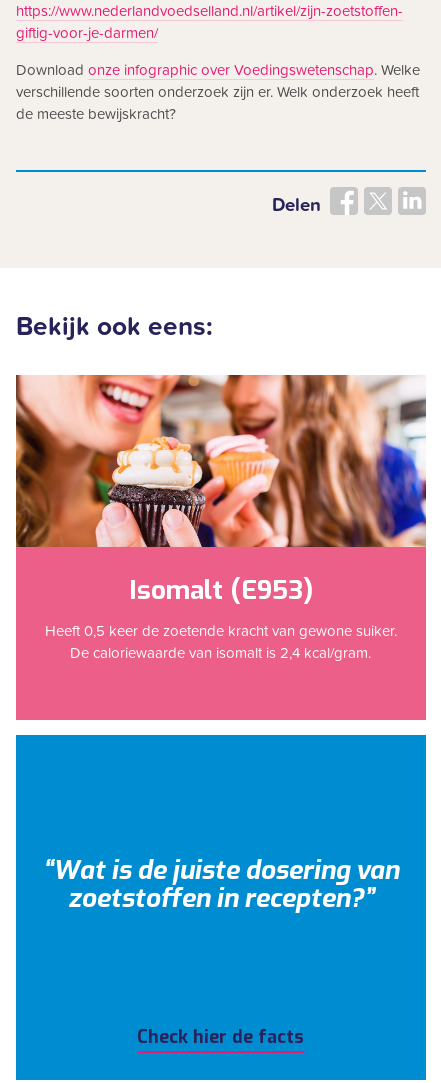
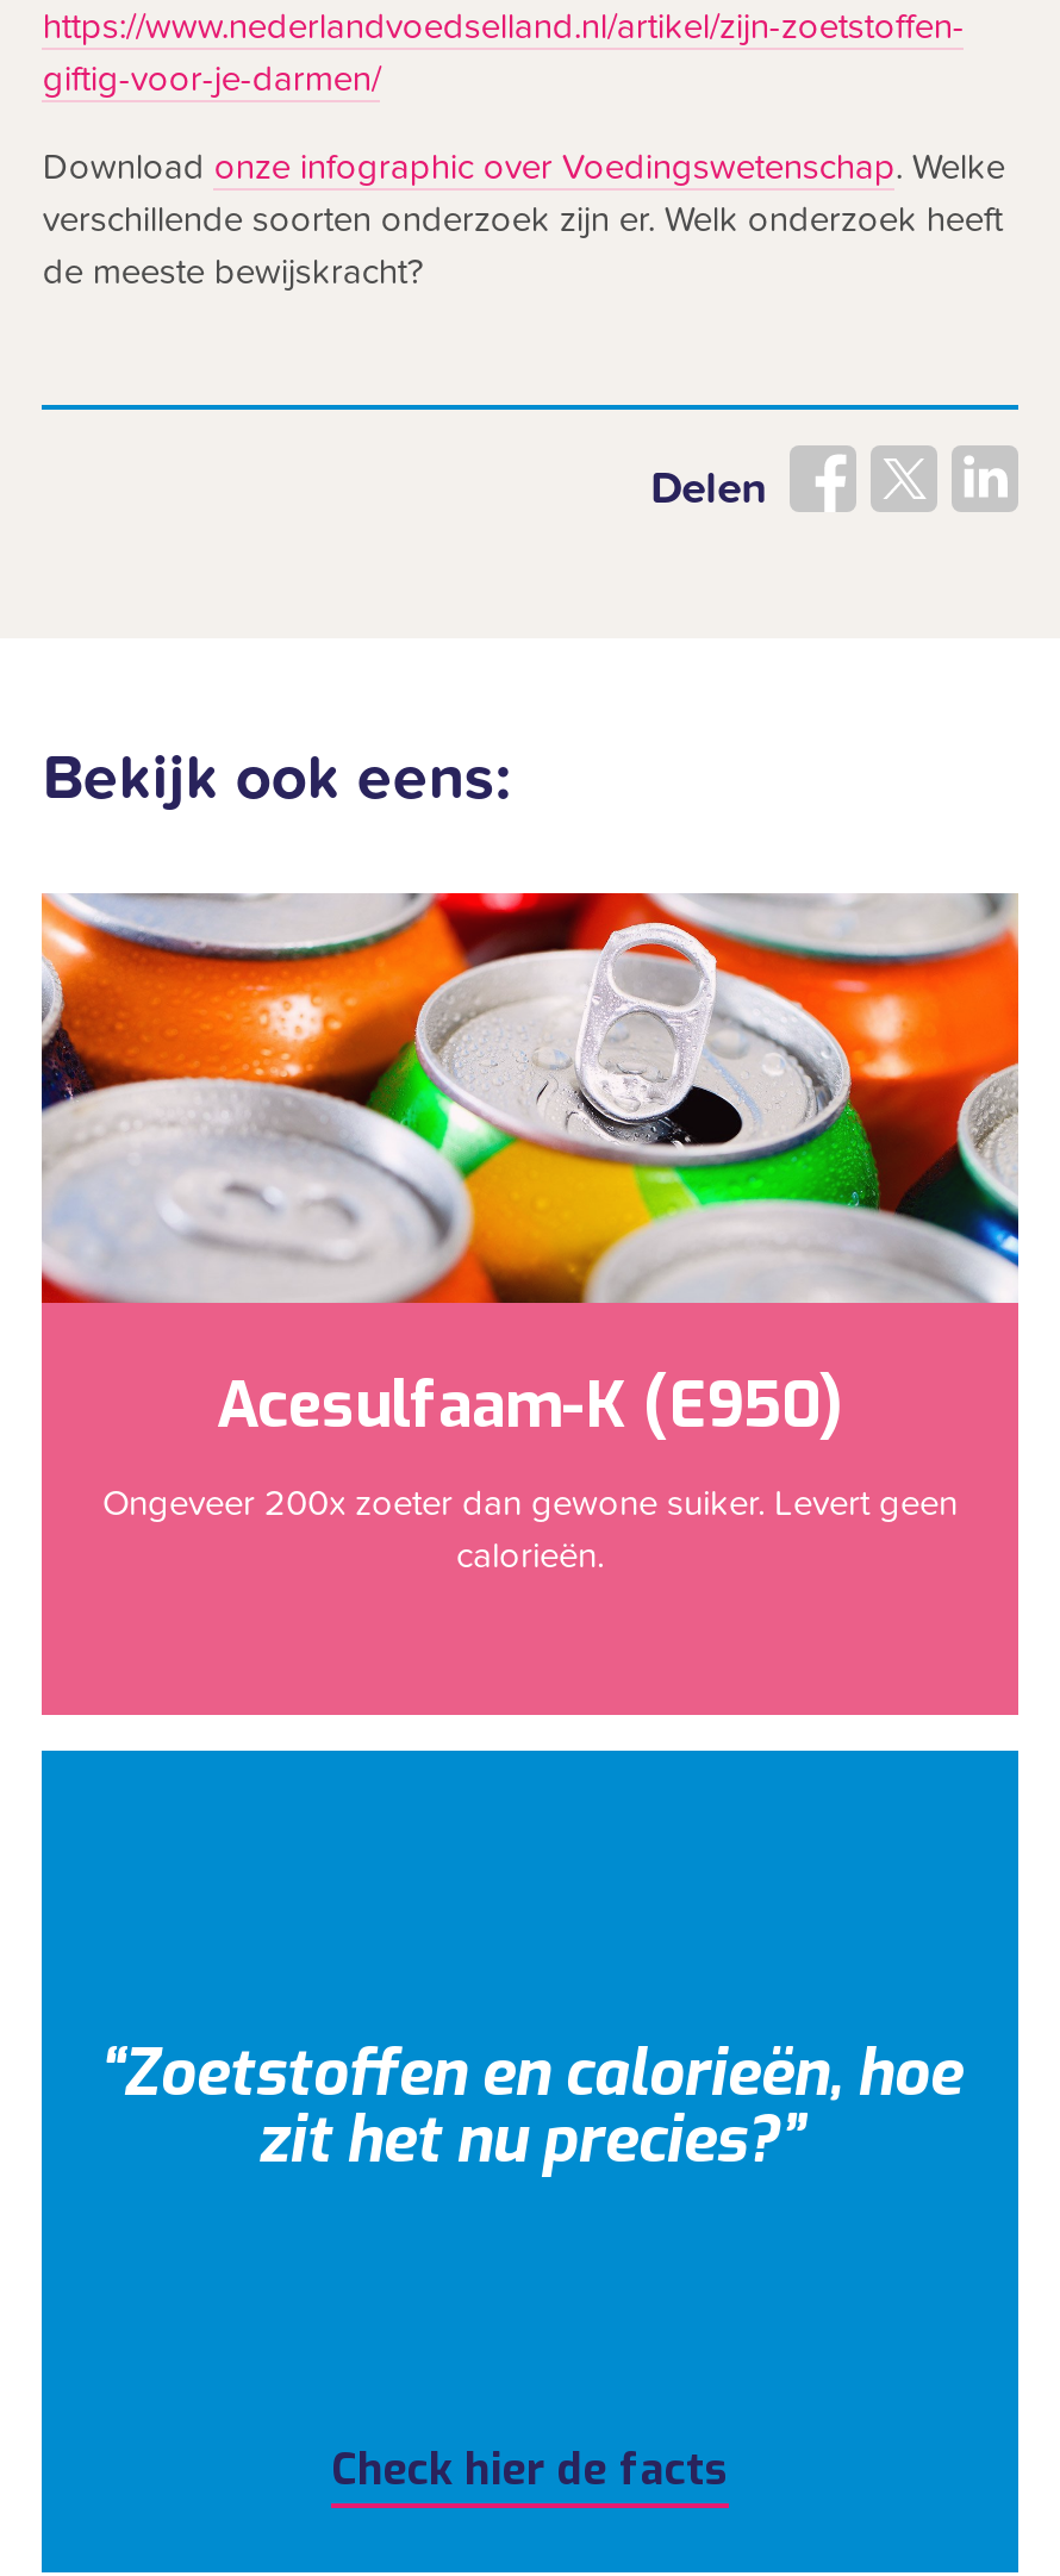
- [image]
- Isomalt (E953)
- Heeft 0,5 keer de zoetende kracht van gewone suiker.
- De caloriewaarde van isomalt is 2,4 kcal/gram.
+ [image]
+ Acesulfaam-K (E950)
+ Ongeveer 200x zoeter dan gewone suiker. Levert geen
+ calorieën.

- Wat is de juiste dosering van
- zoetstoffen in recepten?
+ Zoetstoffen en calorieën, hoe
+ zit het nu precies?
